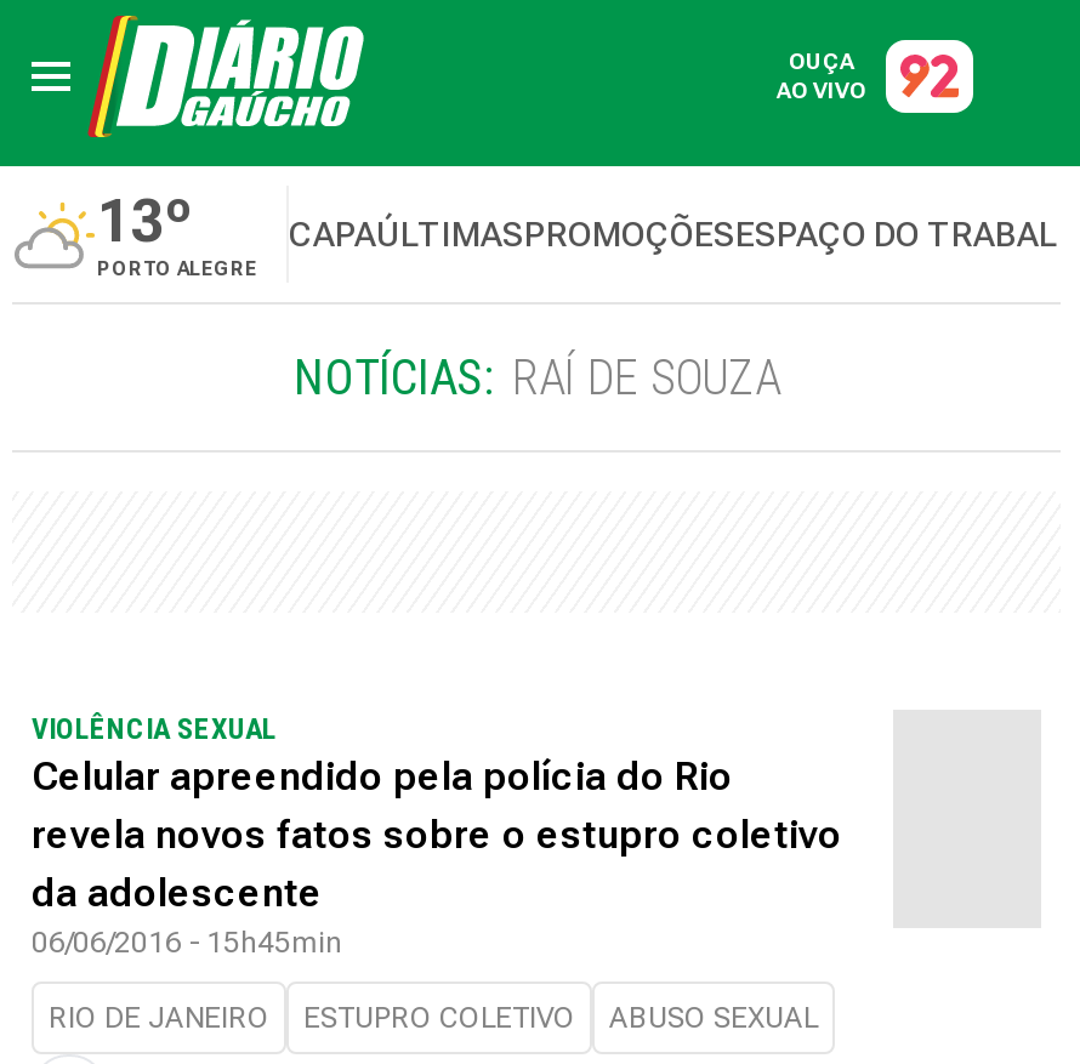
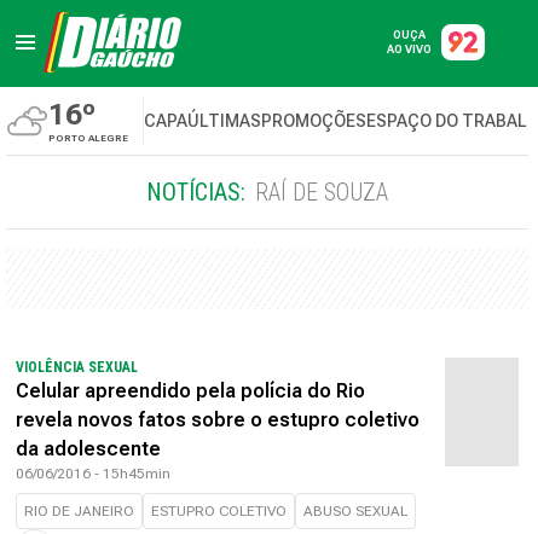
- 13º
+ 16º
